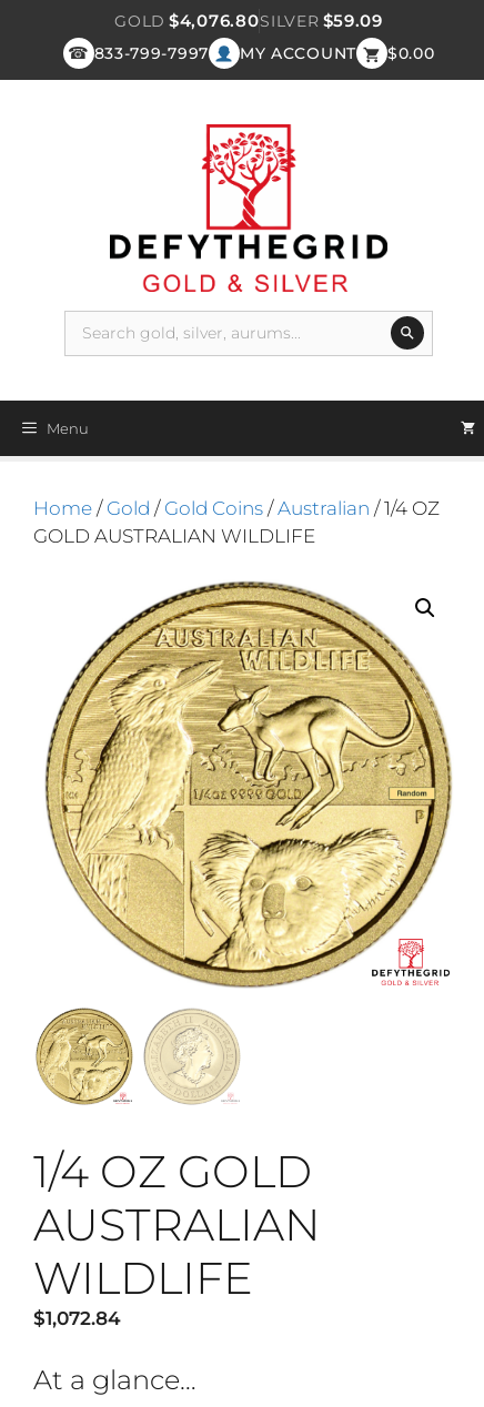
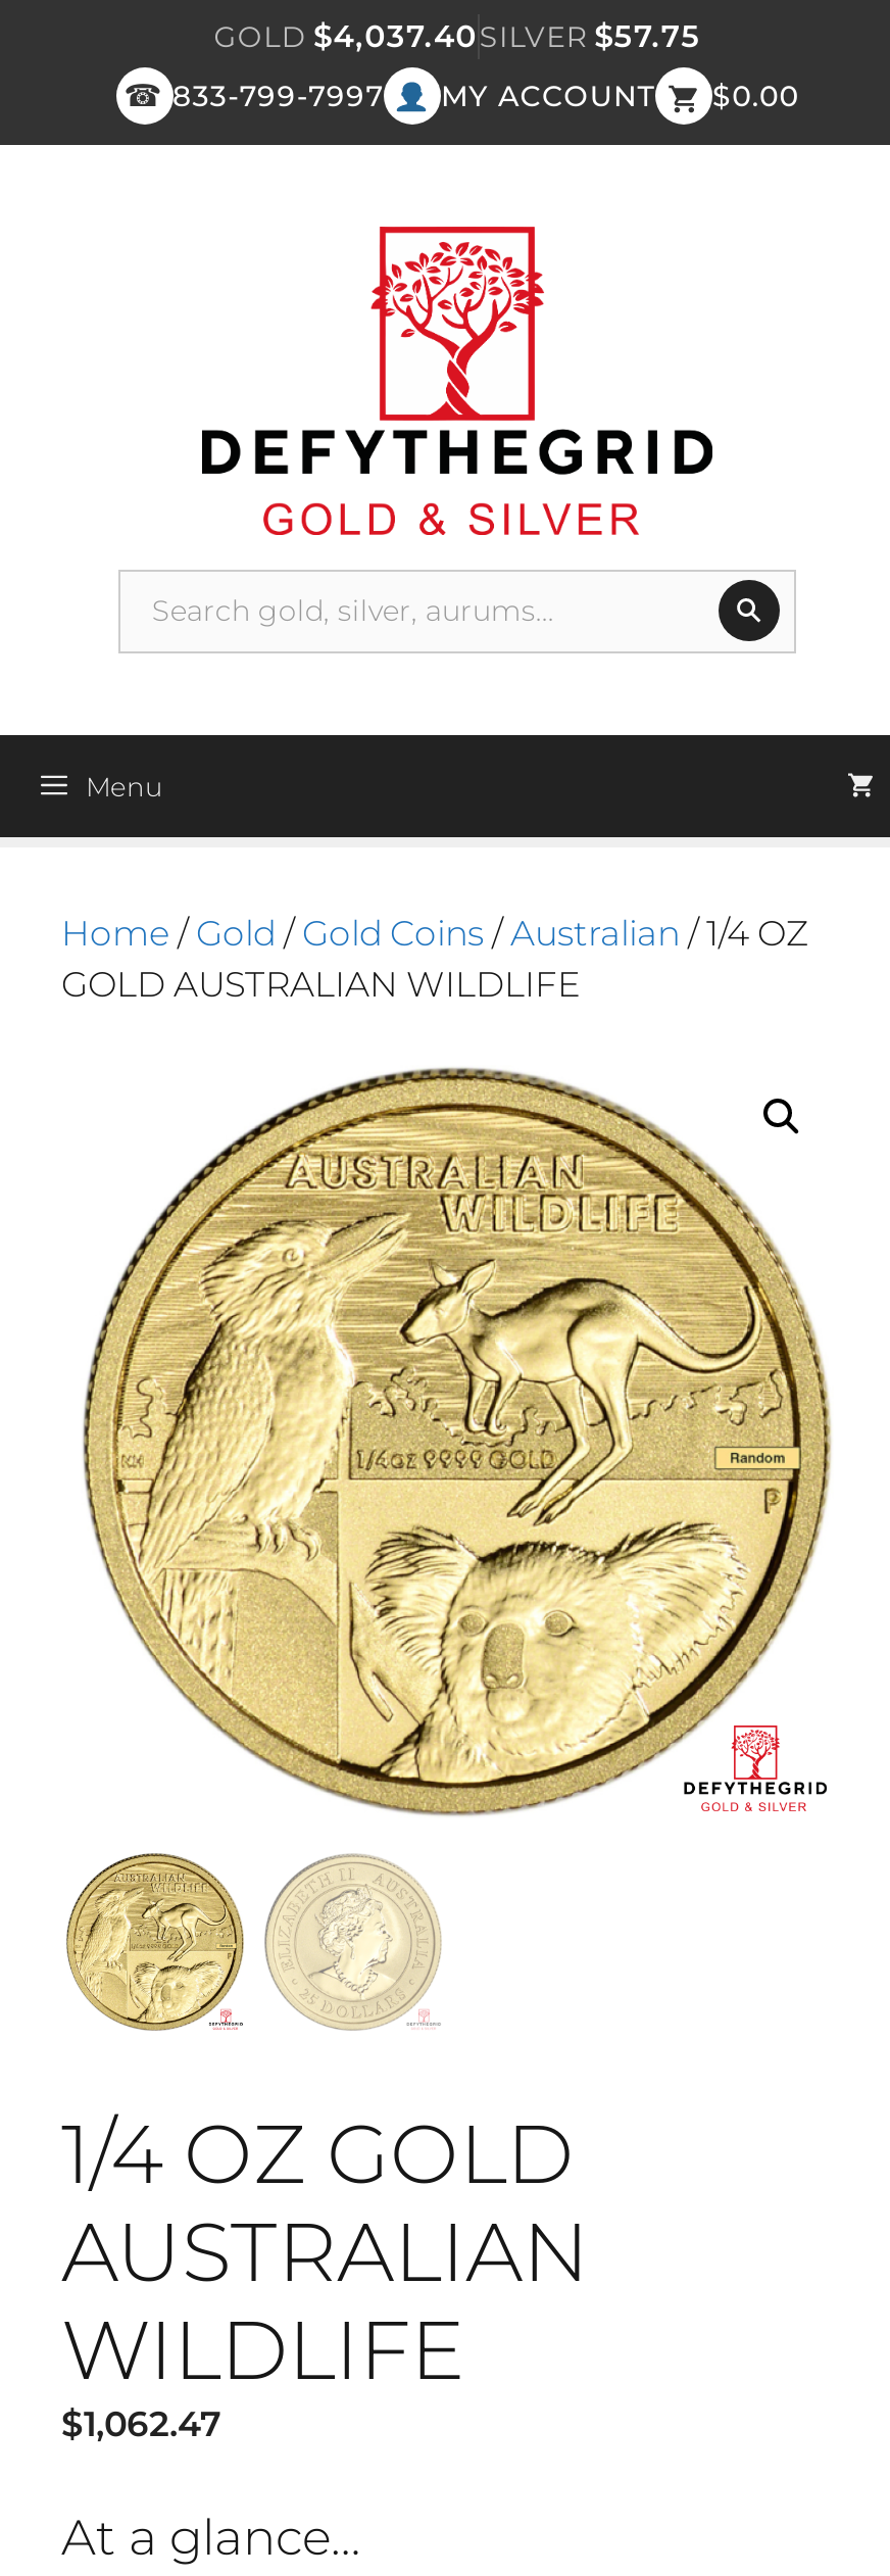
- GOLD $4,076.80SILVER $59.09
+ GOLD $4,037.40SILVER $57.75

- $1,072.84
+ $1,062.47
